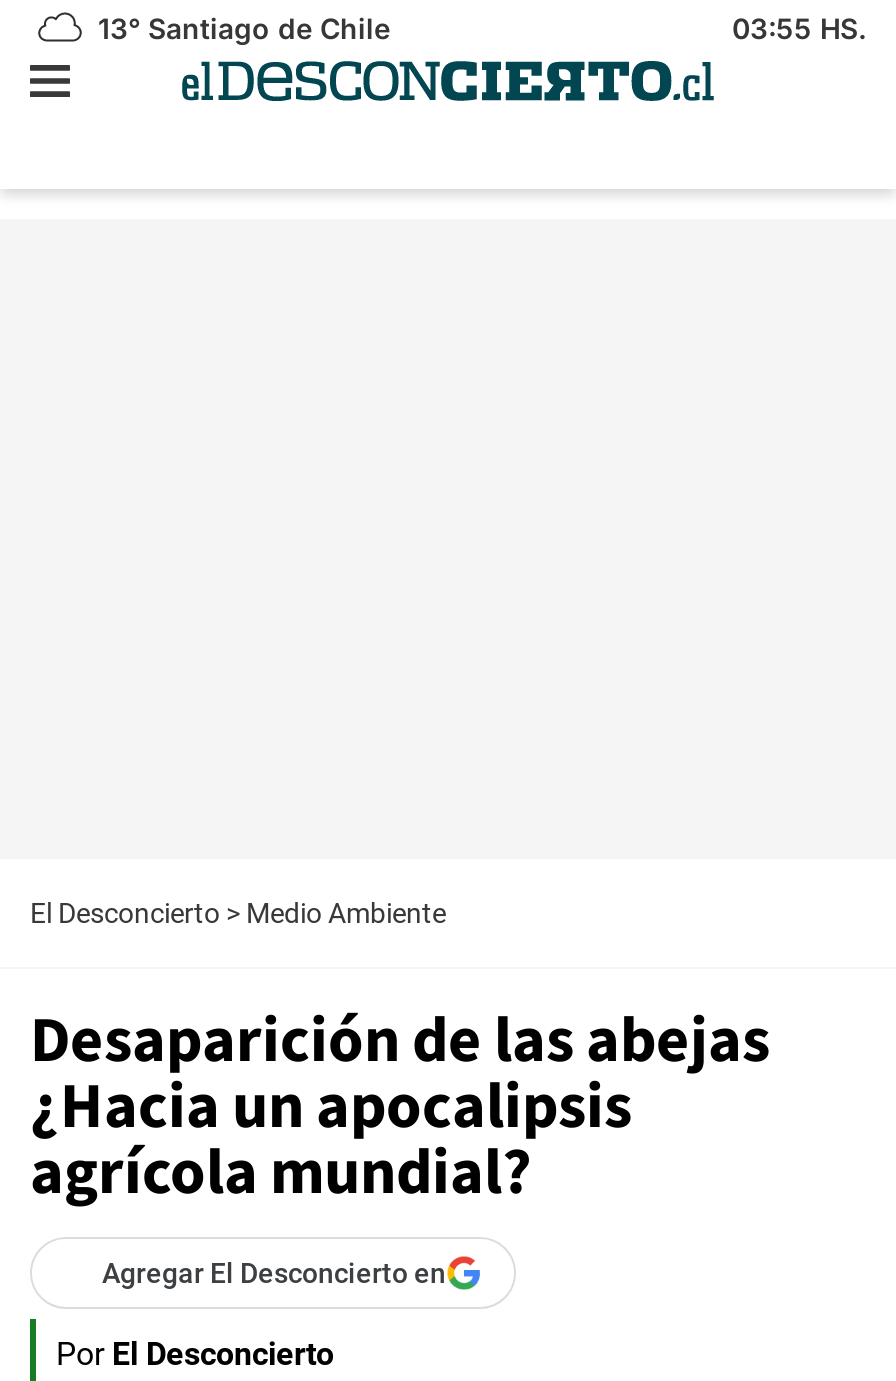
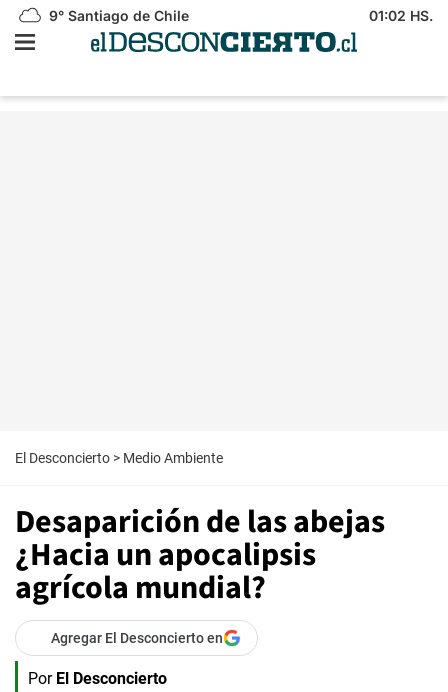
- 13° Santiago de Chile
+ 9° Santiago de Chile

- 03:55 HS.
+ 01:02 HS.
